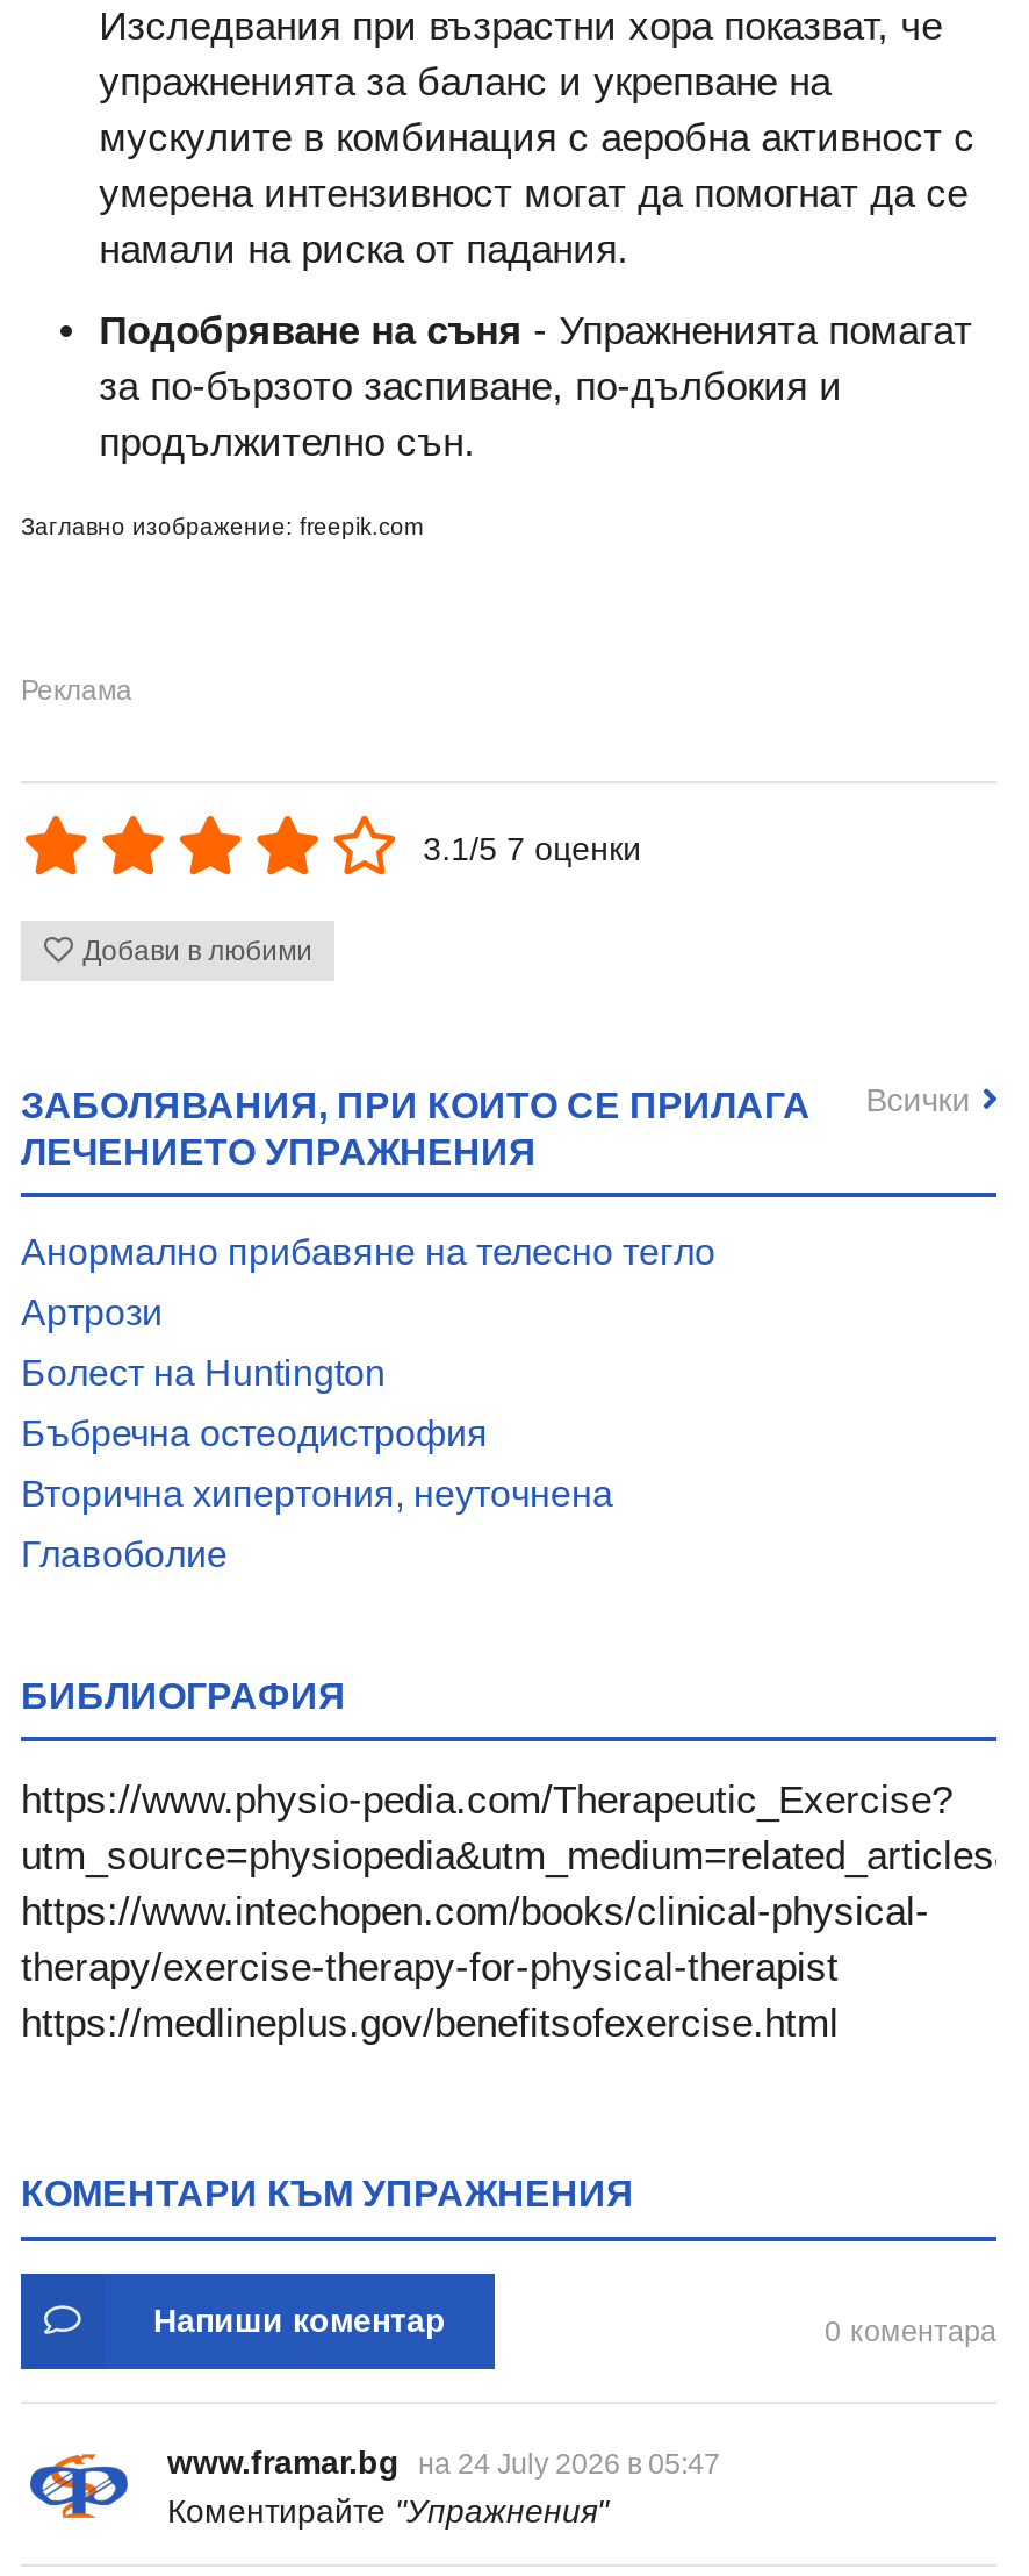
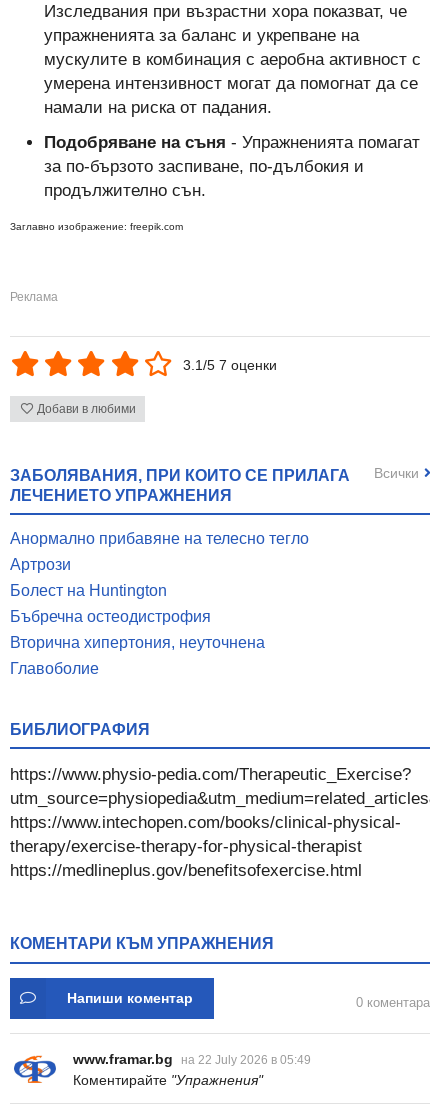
- www.framar.bg на 24 July 2026 в 05:47
+ www.framar.bg на 22 July 2026 в 05:49
